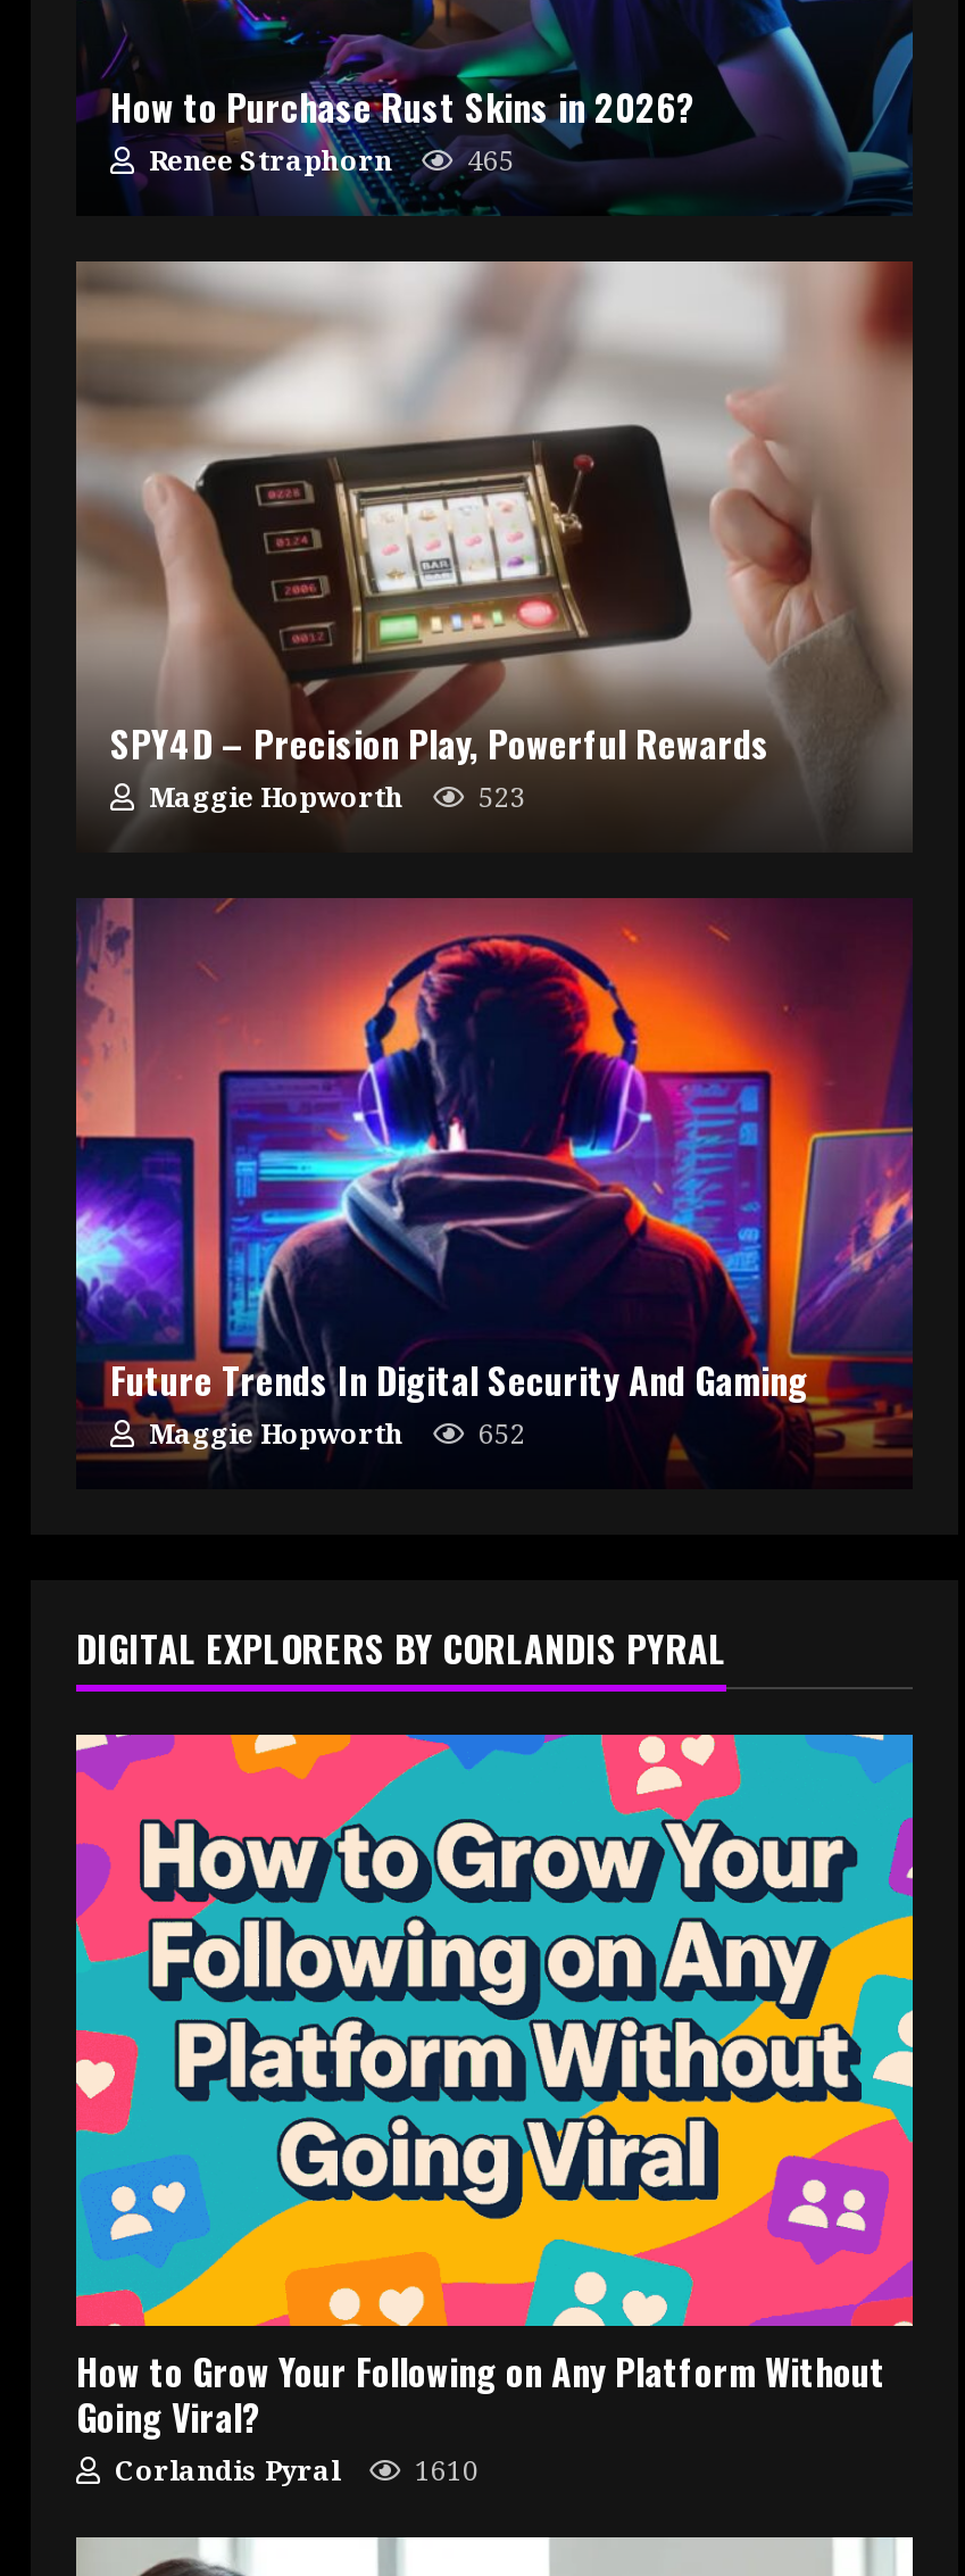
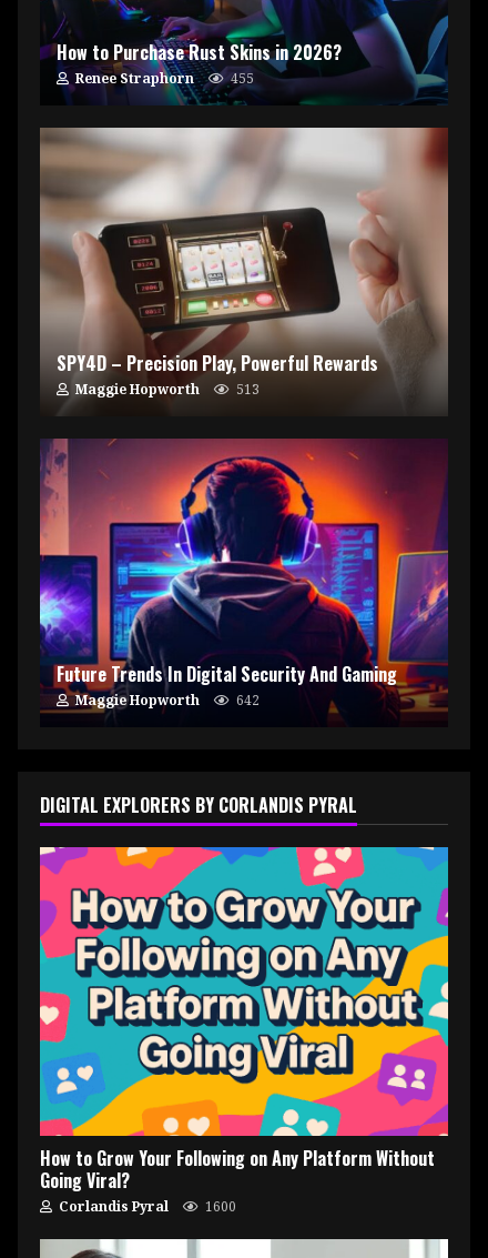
- Renee Straphorn 465
+ Renee Straphorn 455

- Maggie Hopworth 523
+ Maggie Hopworth 513

- Maggie Hopworth 652
+ Maggie Hopworth 642

- Corlandis Pyral 1610
+ Corlandis Pyral 1600
